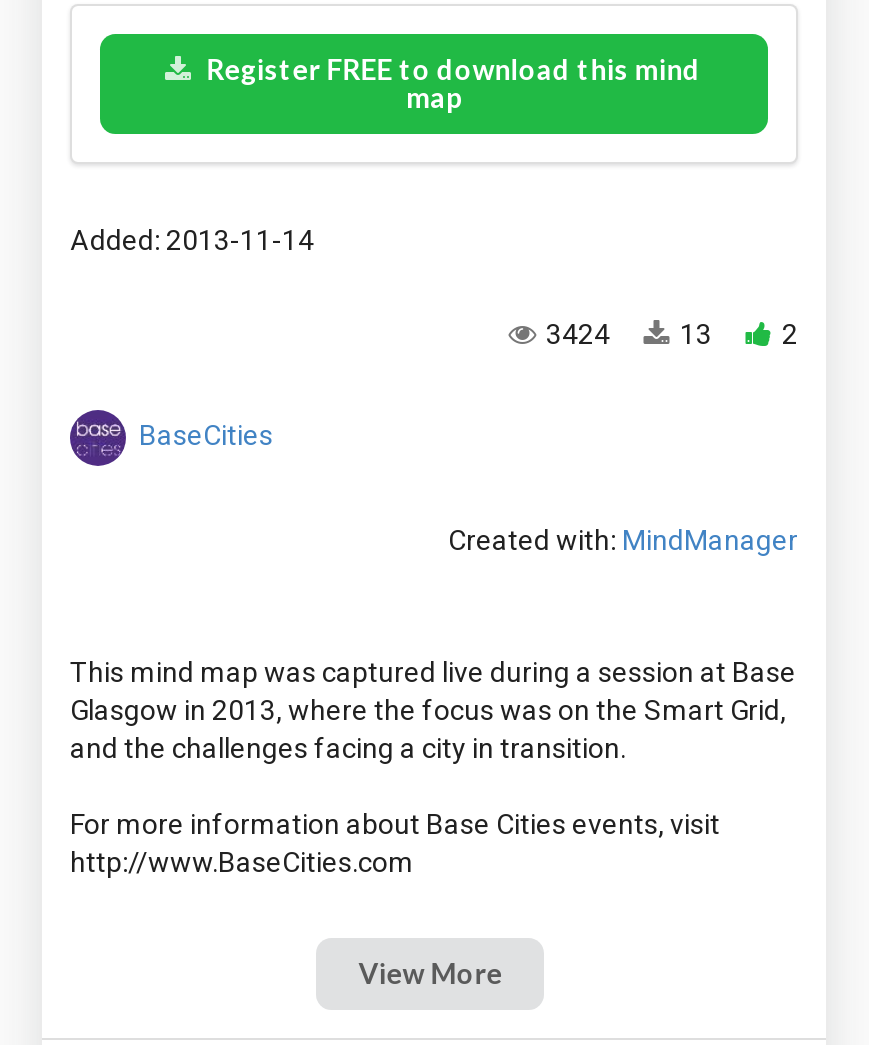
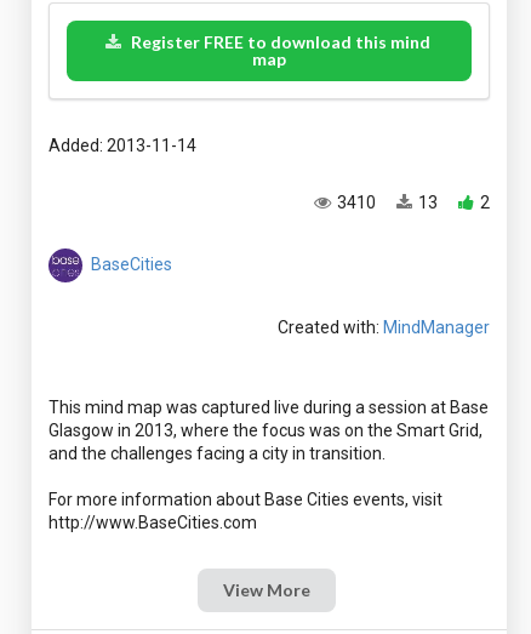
- 3424
+ 3410
